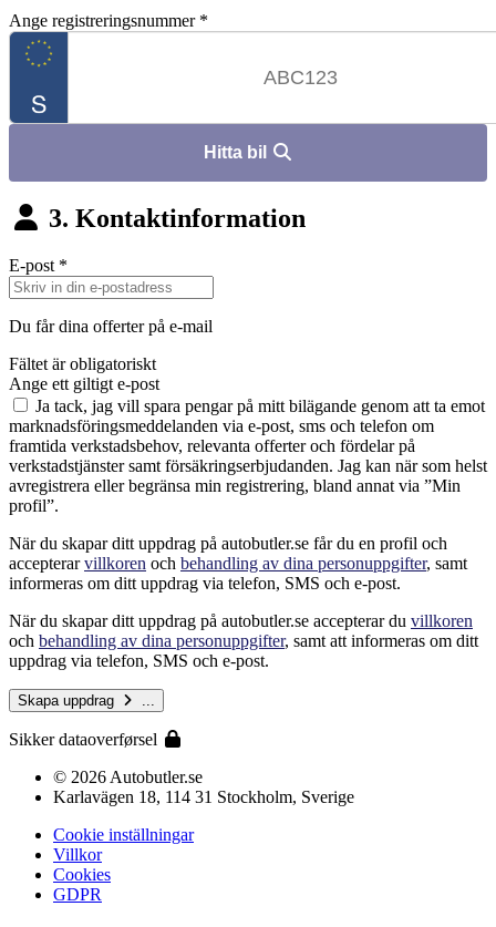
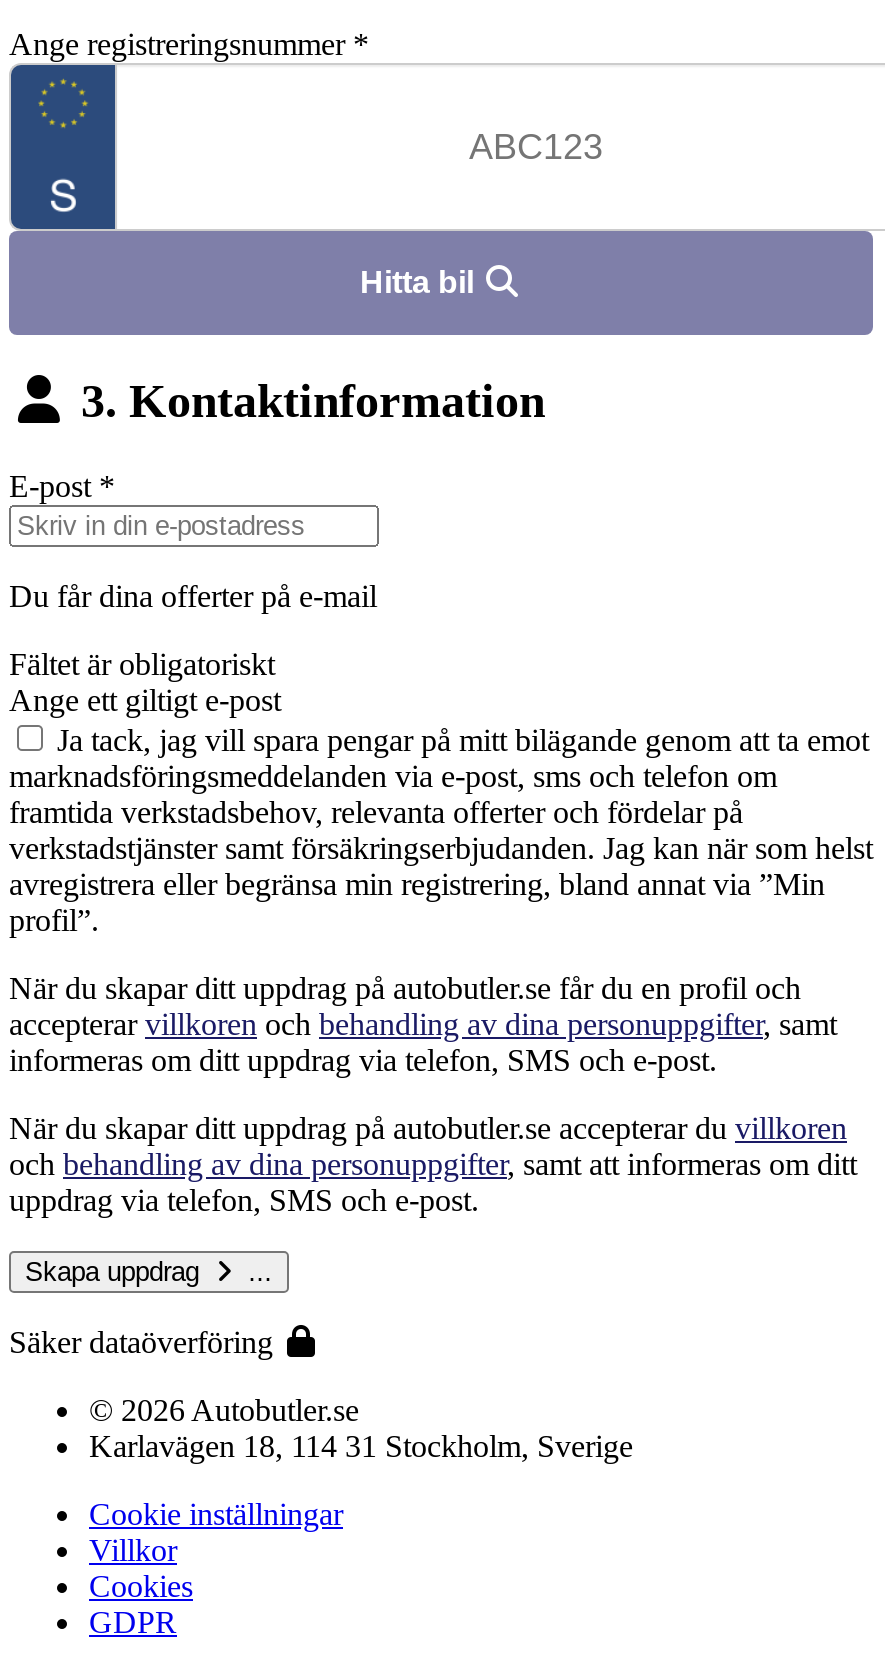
- Sikker dataoverførsel
+ Säker dataöverföring
